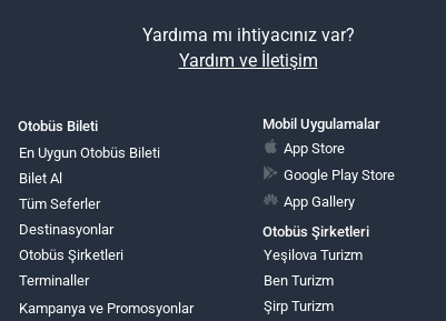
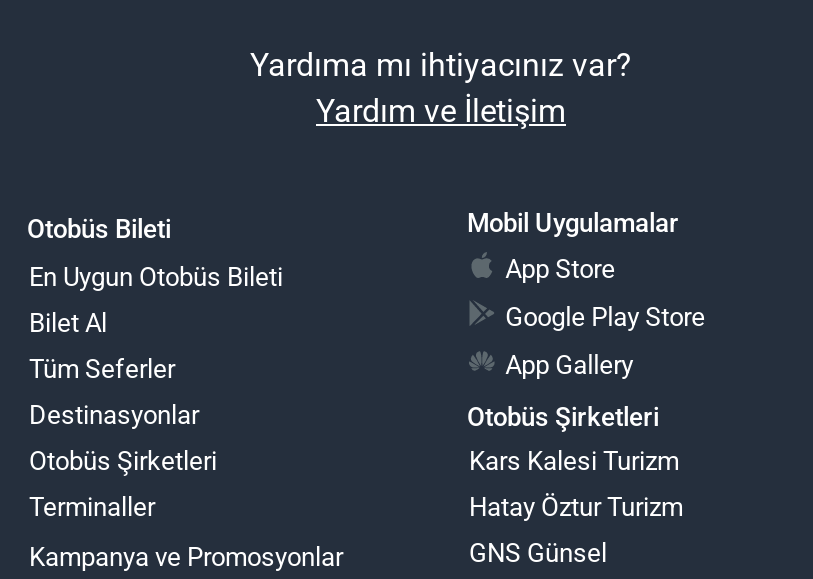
- Yeşilova Turizm
+ Kars Kalesi Turizm

- Ben Turizm
+ Hatay Öztur Turizm

- Şirp Turizm
+ GNS Günsel
